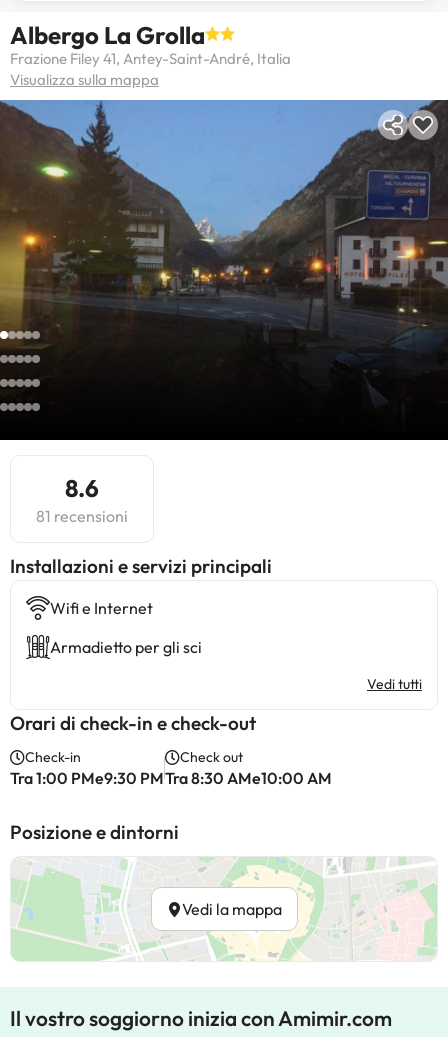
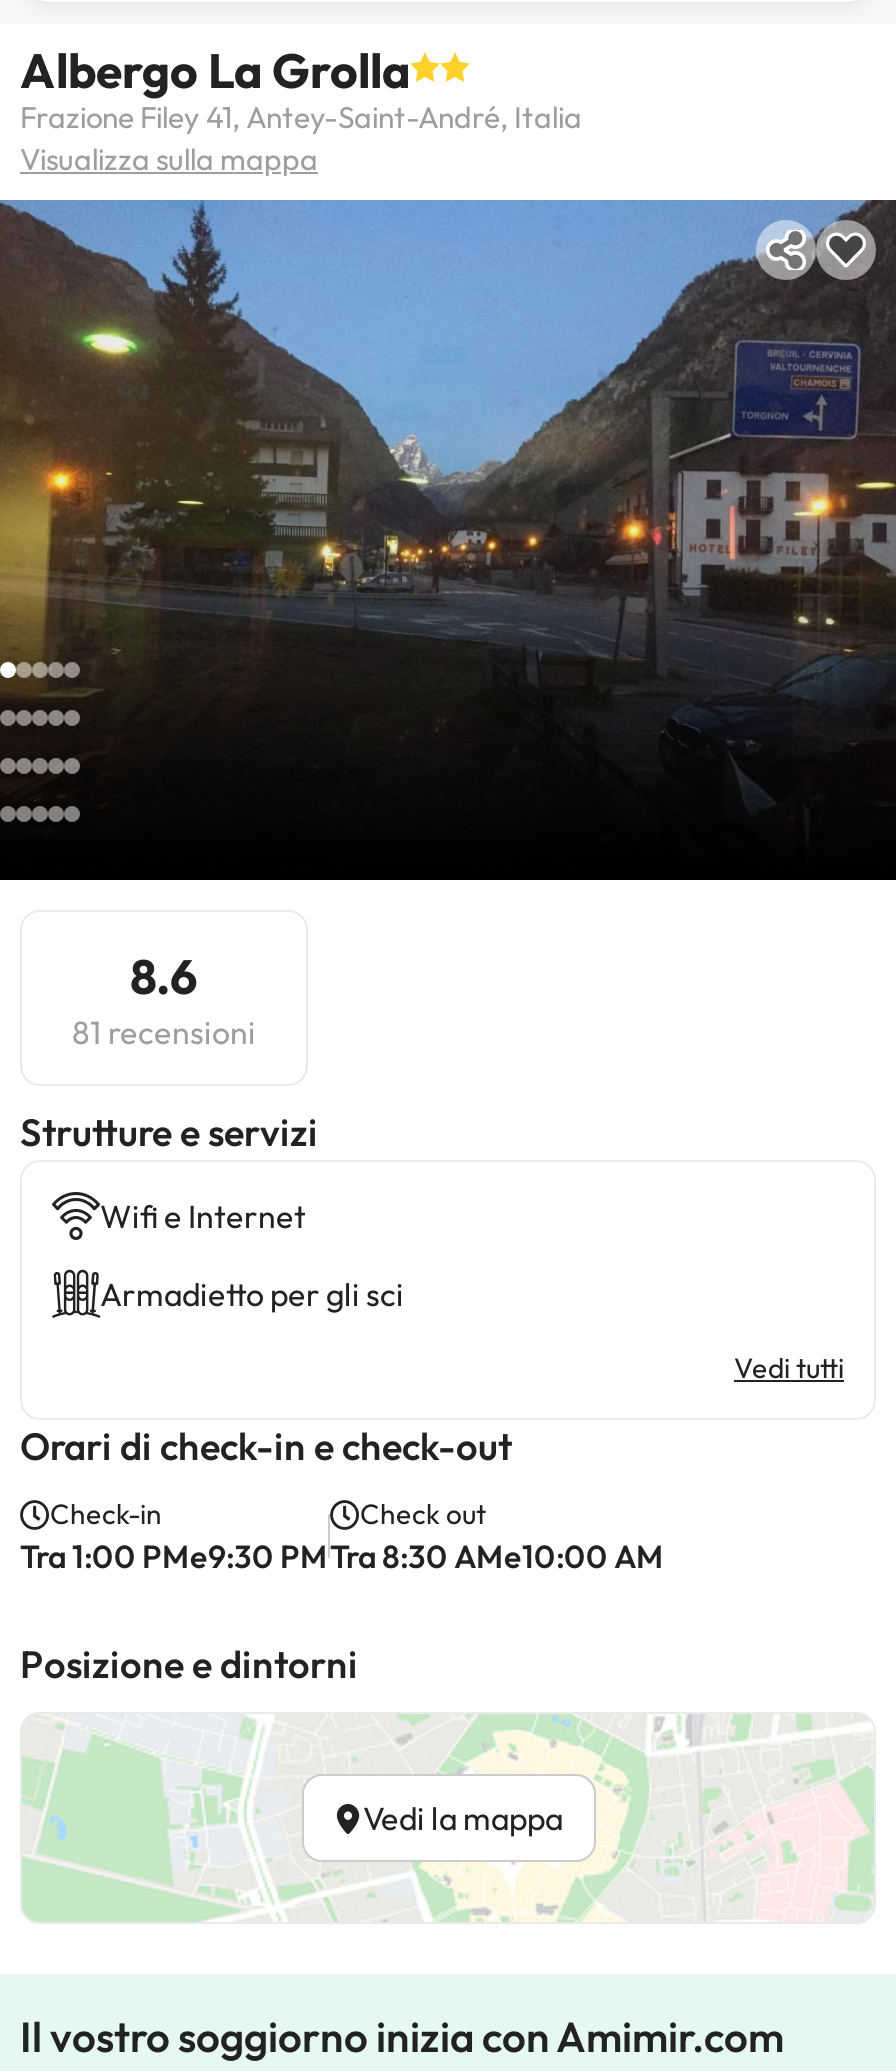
- Installazioni e servizi principali
+ Strutture e servizi
